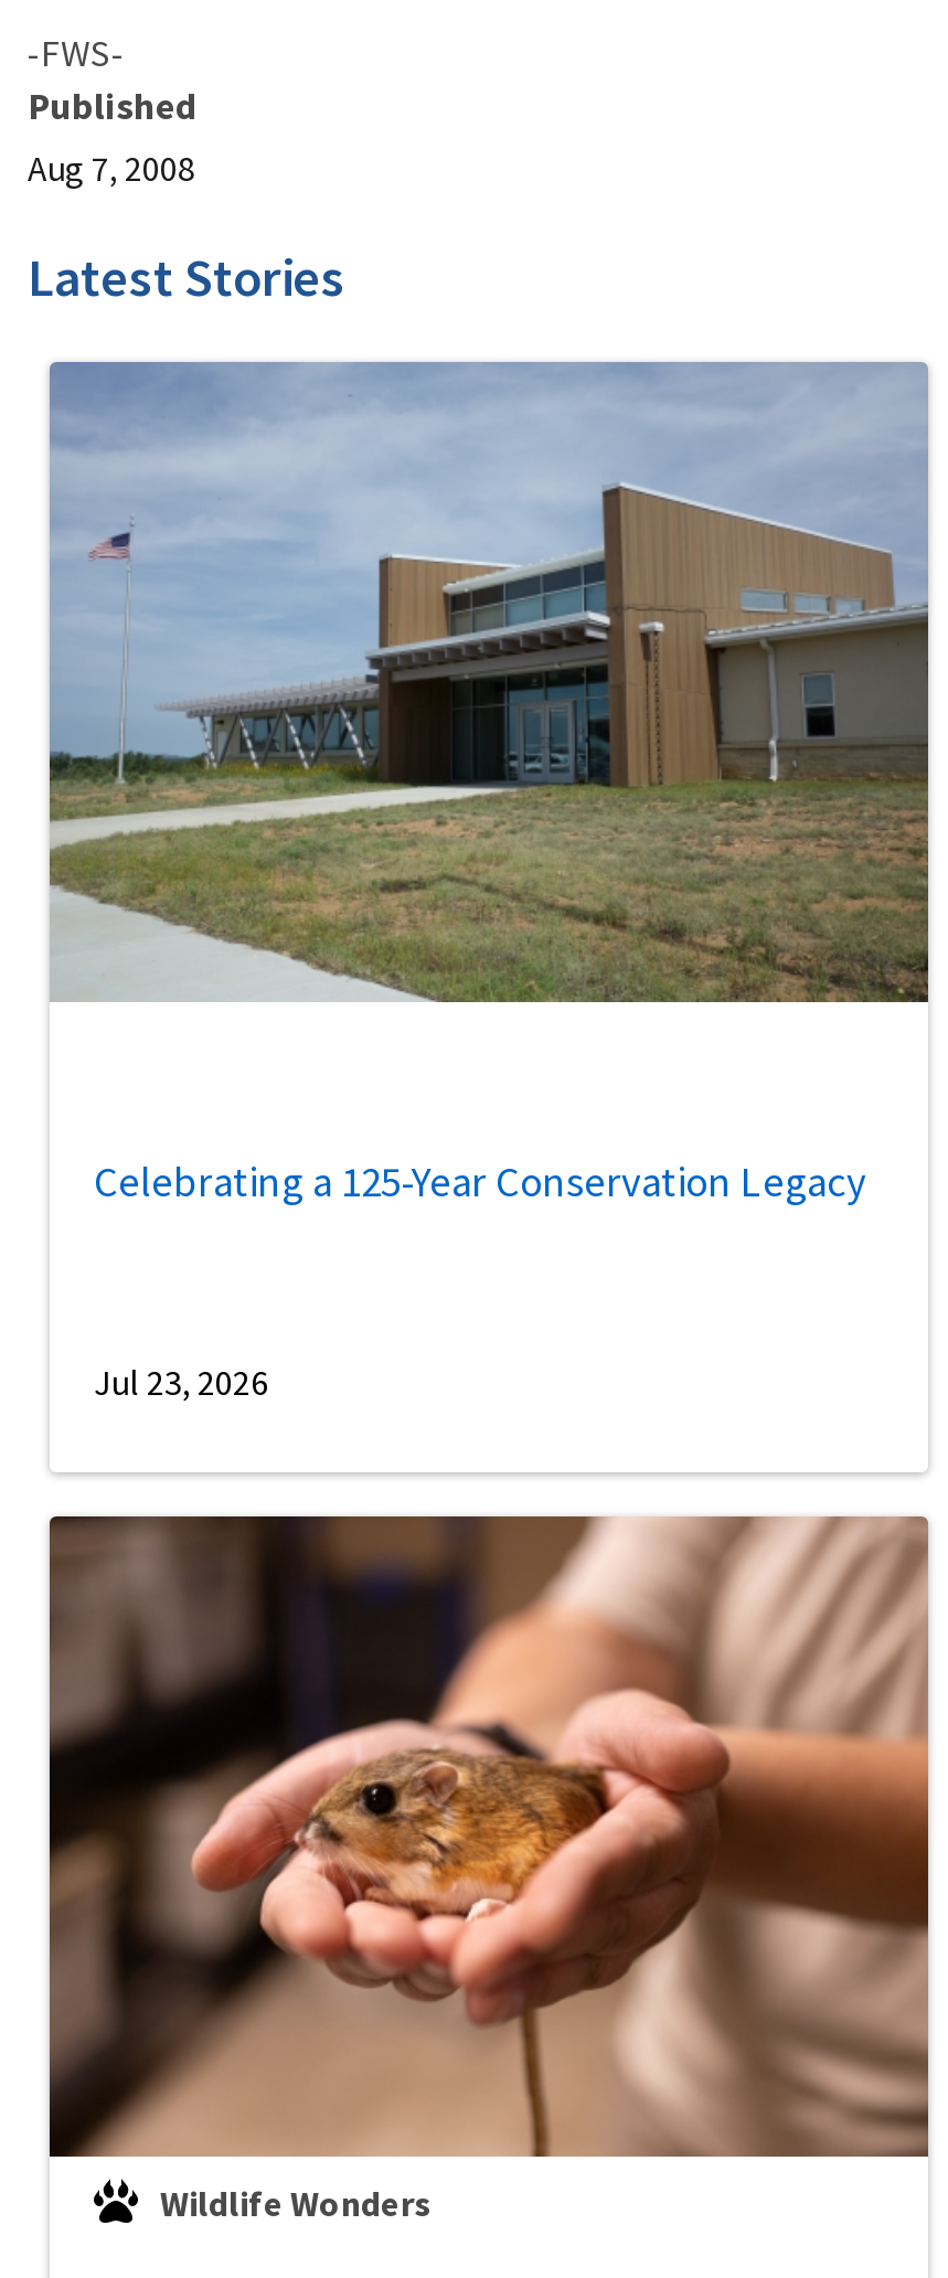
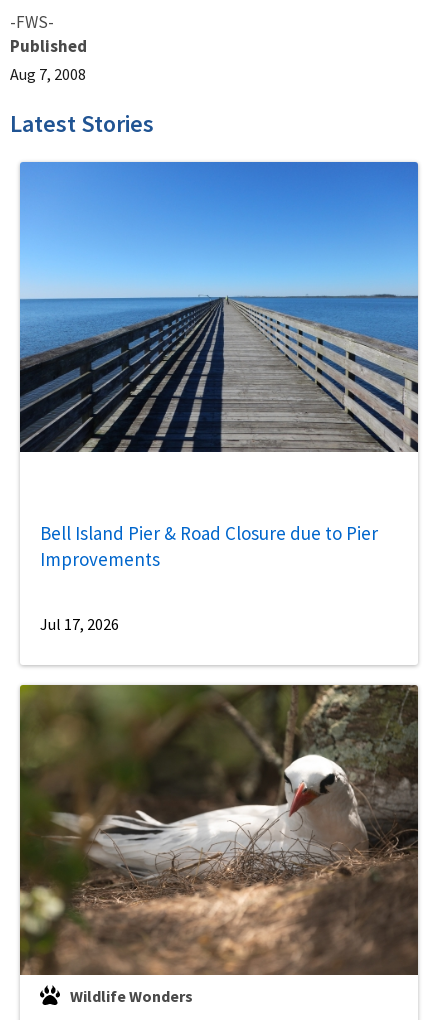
- [image]
+ [image]

- Celebrating a 125-Year Conservation Legacy
+ Bell Island Pier & Road Closure due to Pier
+ Improvements

- Jul 23, 2026
+ Jul 17, 2026

- [image]
+ [image]
